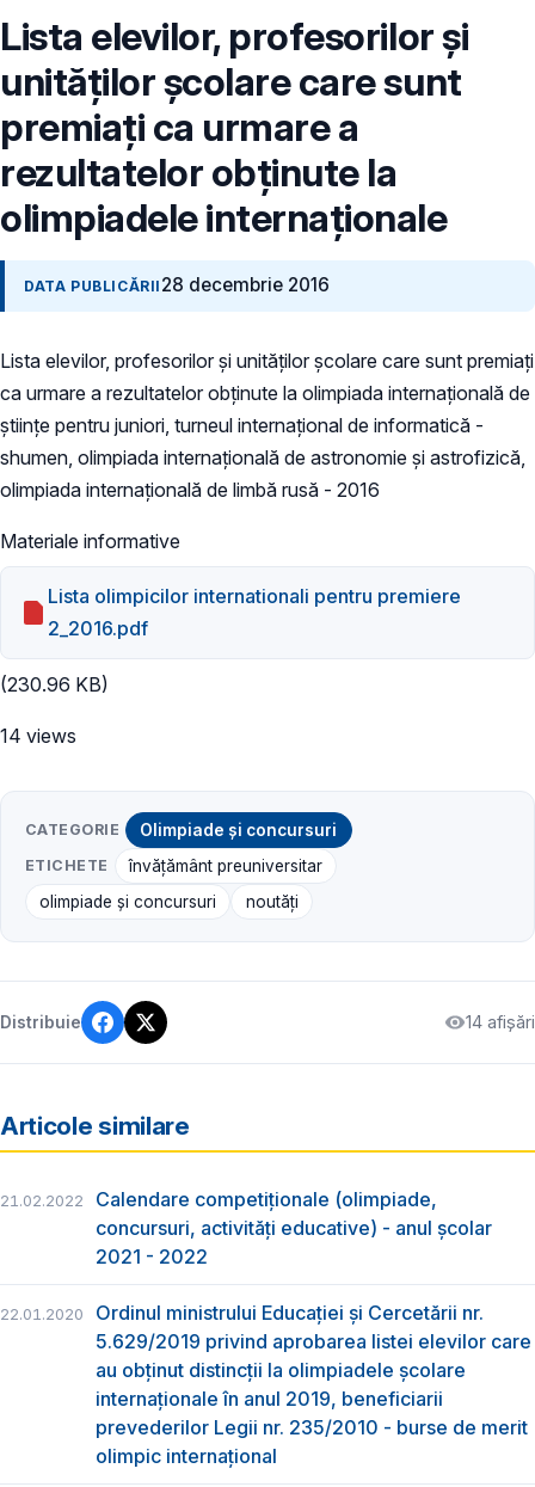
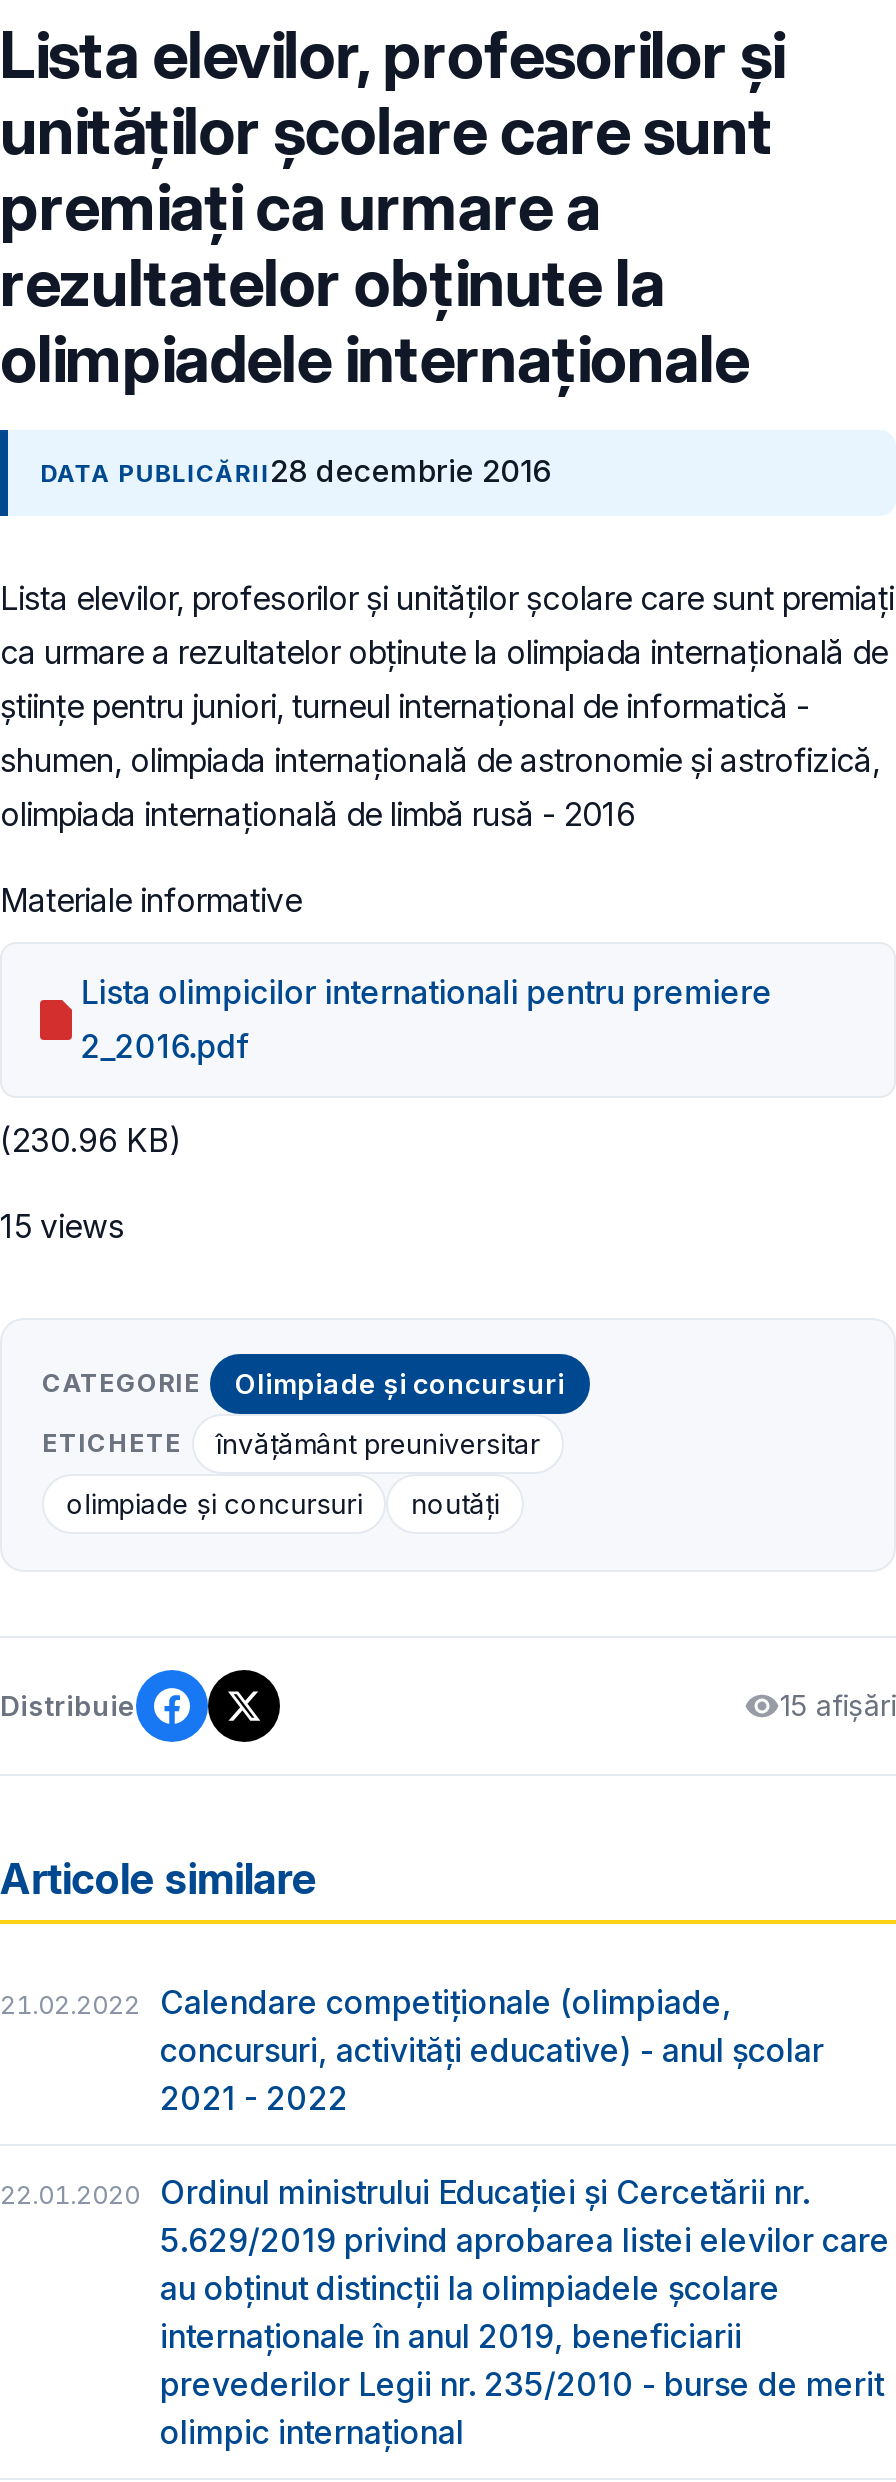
- 14 views
+ 15 views

- 14 afișări
+ 15 afișări
